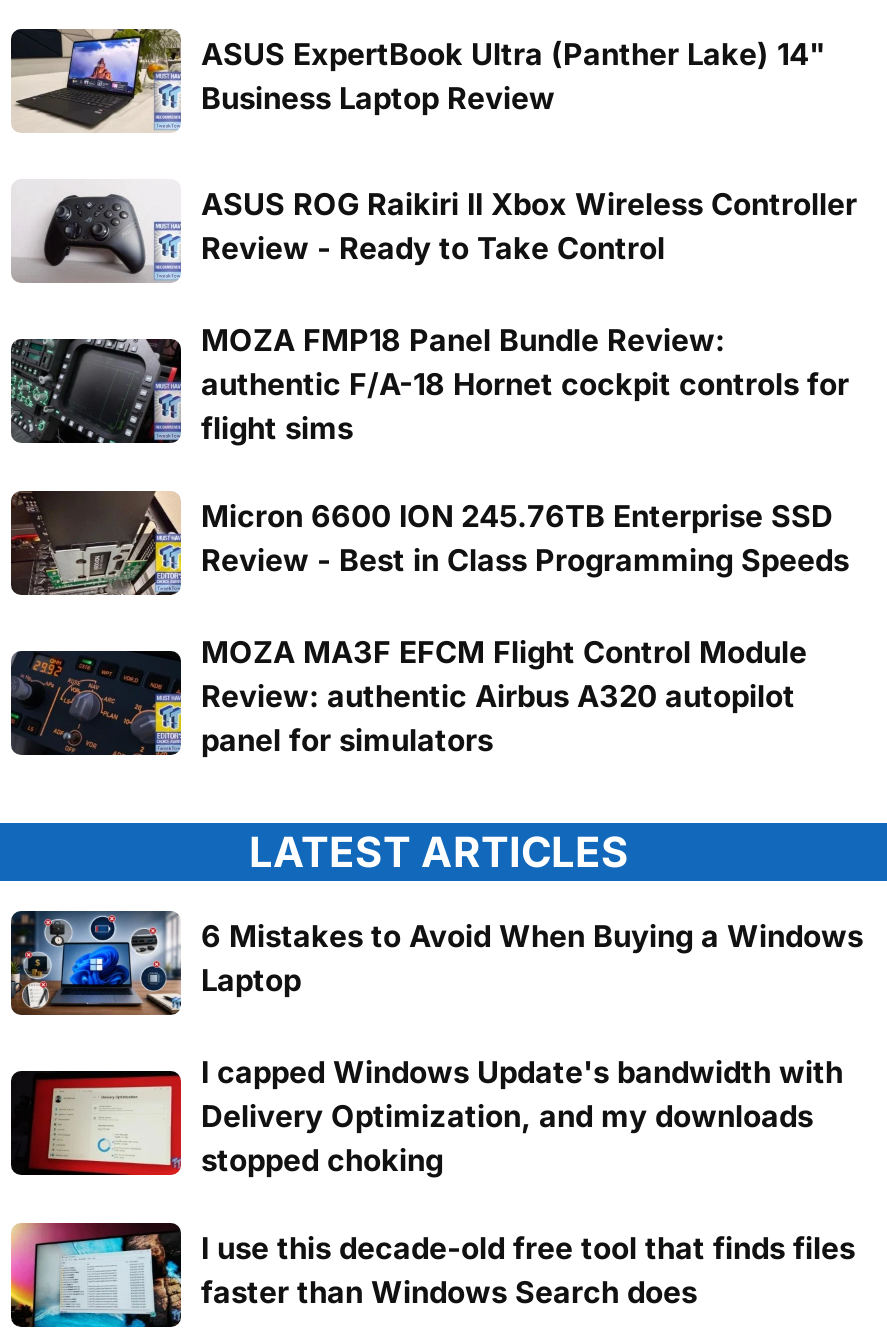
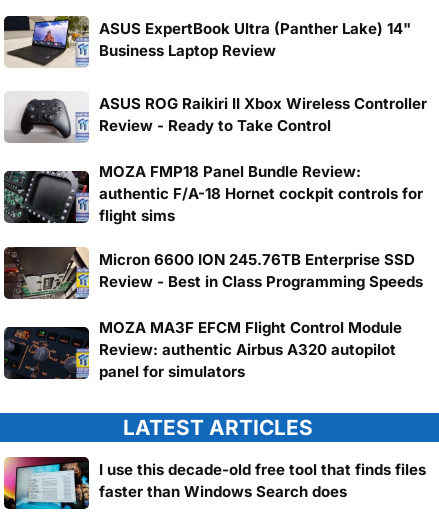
- [image]
- 6 Mistakes to Avoid When Buying a Windows
- Laptop
- I capped Windows Update's bandwidth with
- Delivery Optimization, and my downloads
- stopped choking

- [image]
